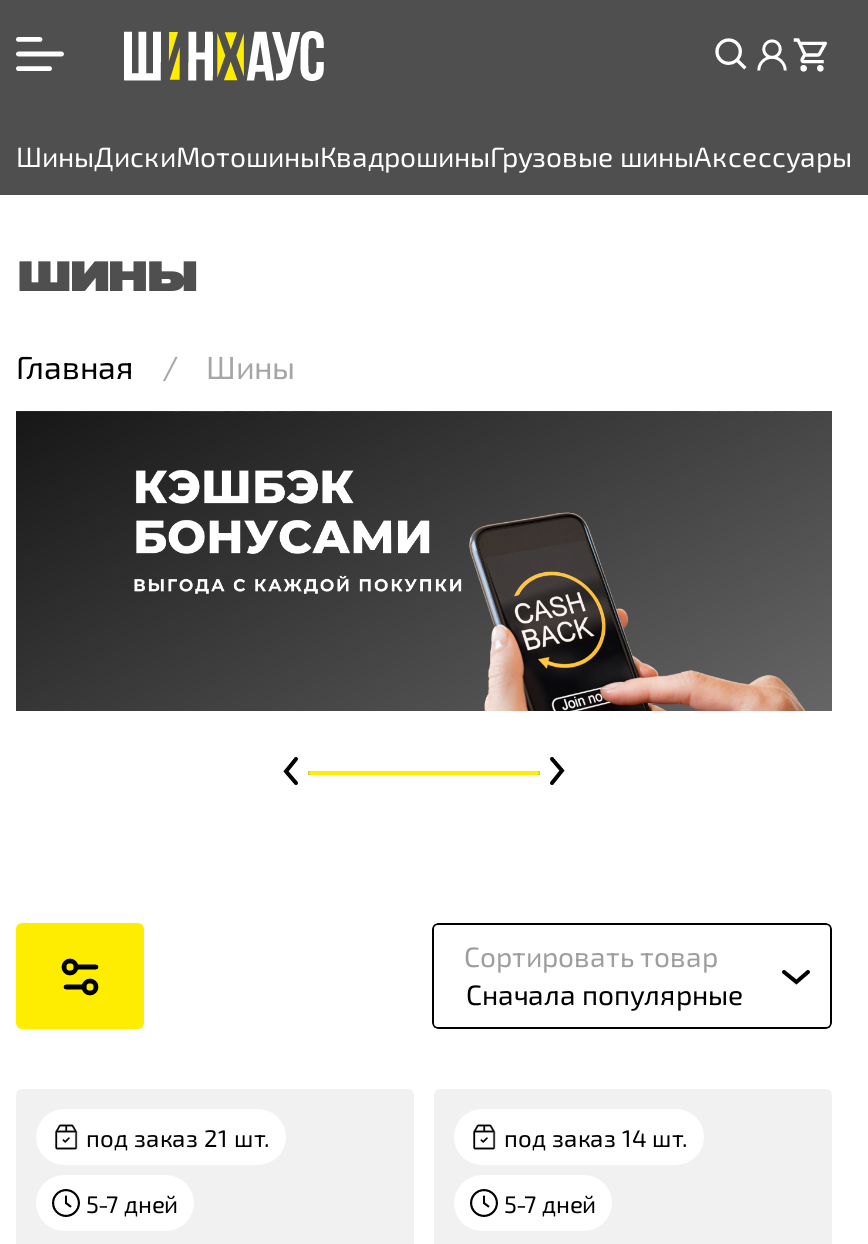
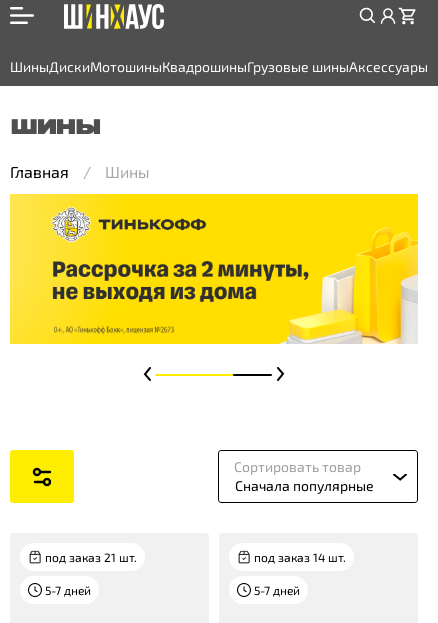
- [image]
+ [image]
